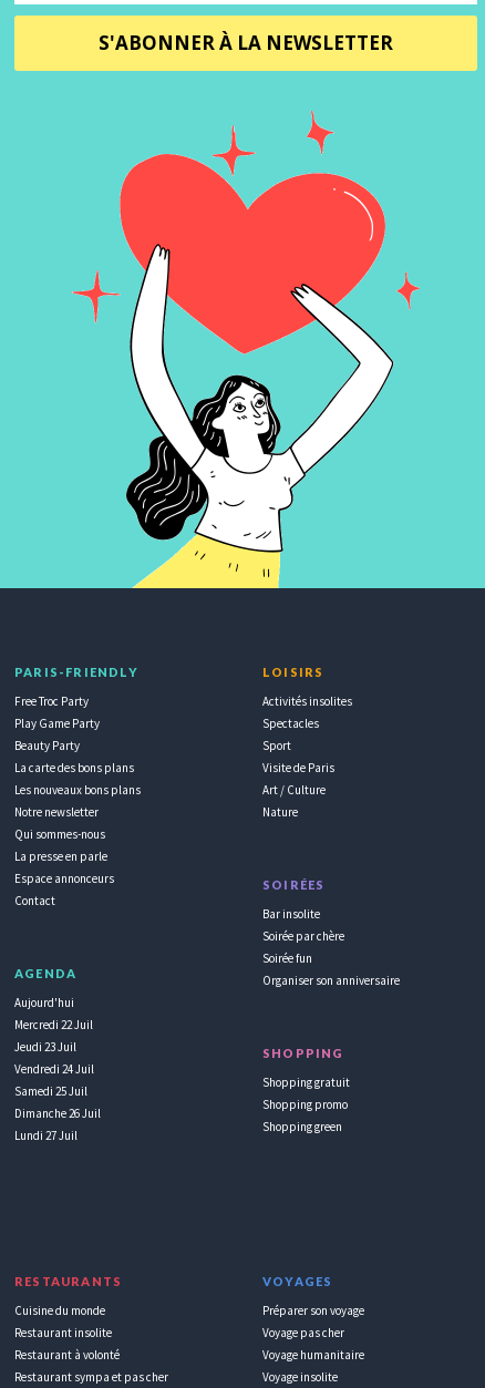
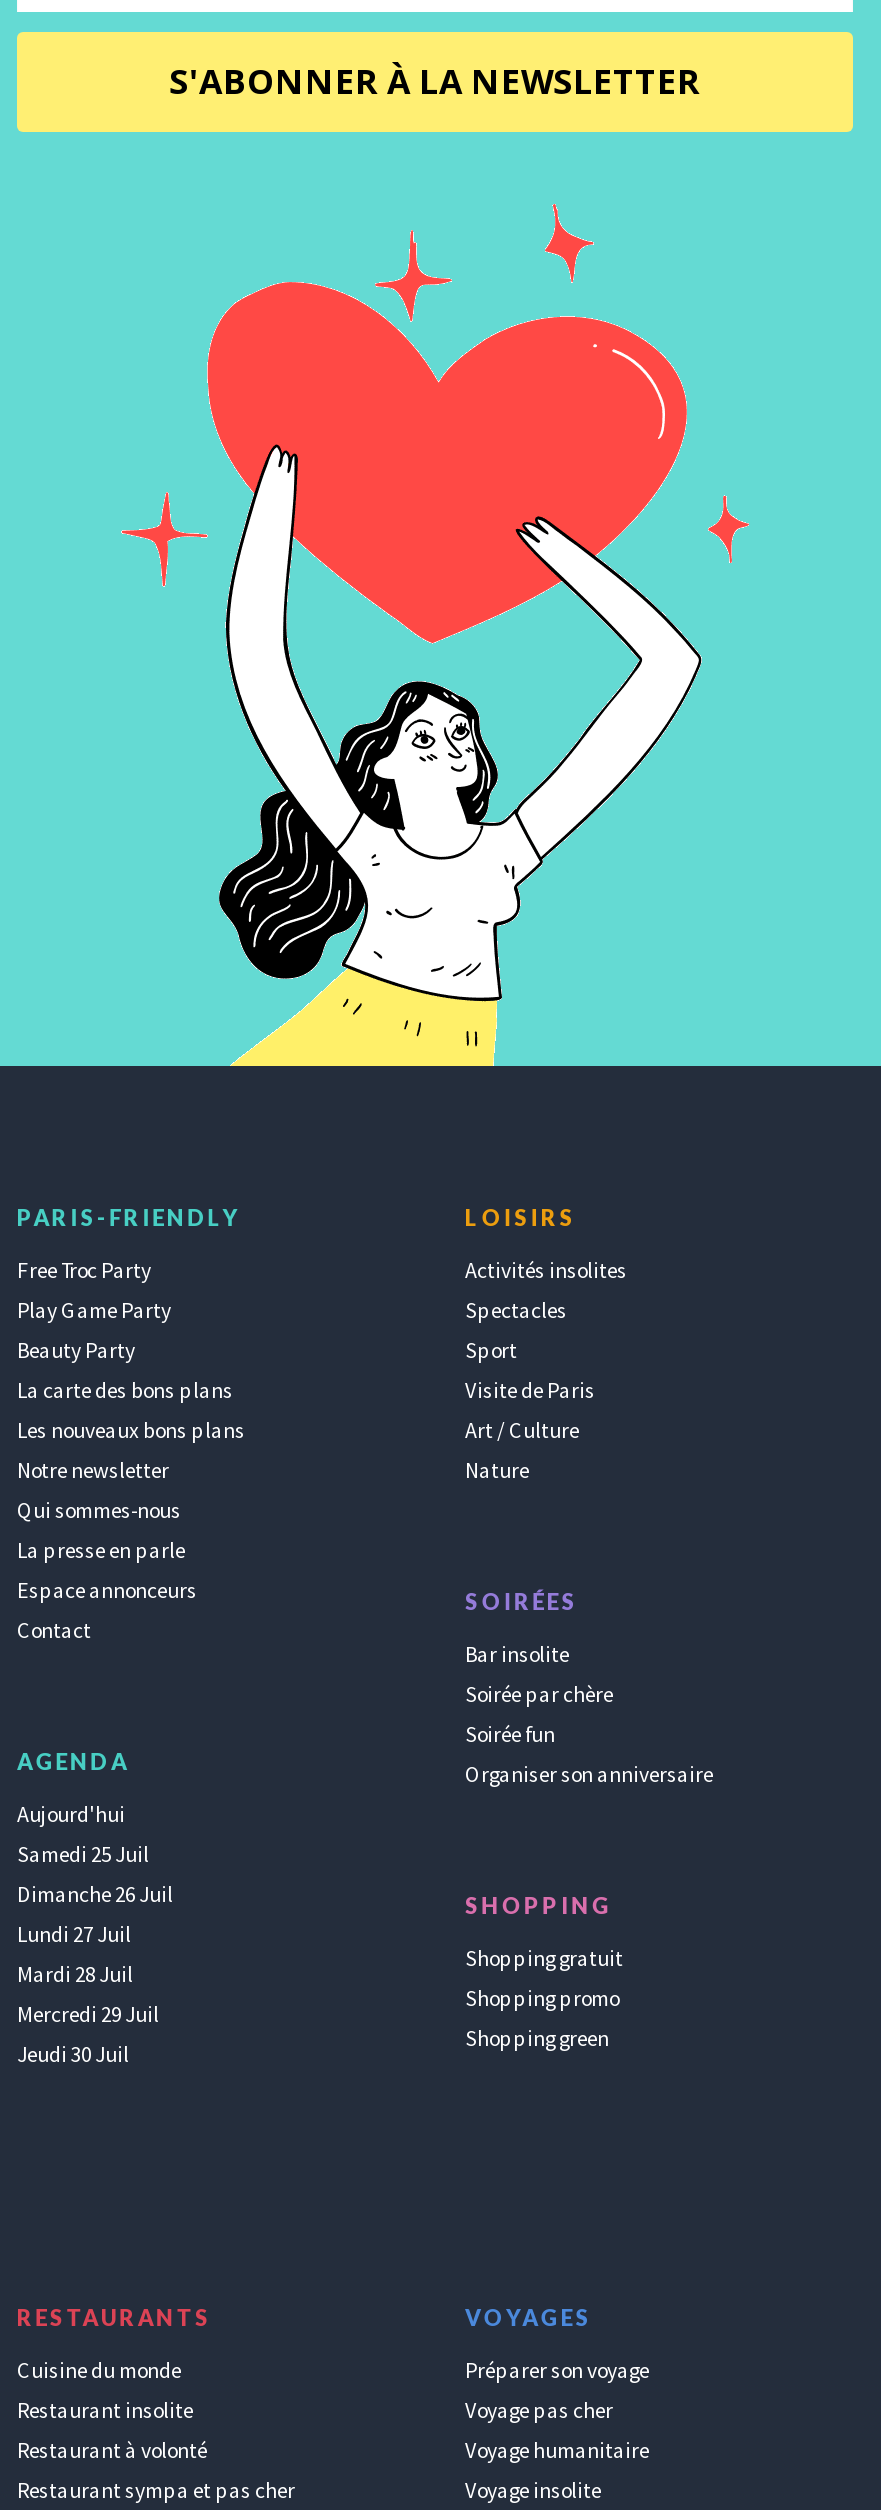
- Mercredi 22 Juil
- Jeudi 23 Juil
- Vendredi 24 Juil

+ Mardi 28 Juil
+ Mercredi 29 Juil
+ Jeudi 30 Juil

moved up: Samedi 25 Juil | Dimanche 26 Juil | Lundi 27 Juil
